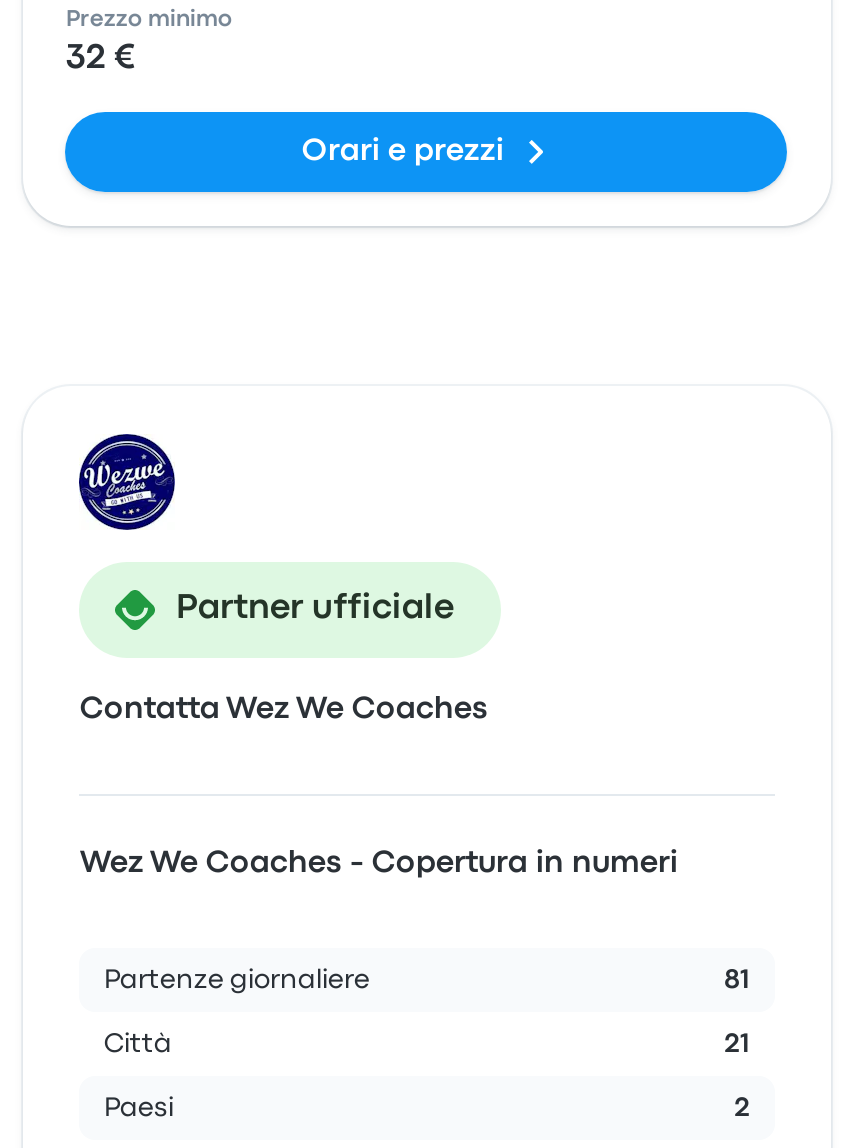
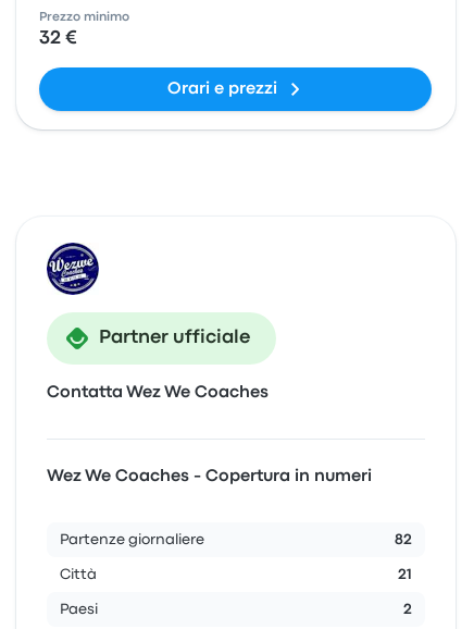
- 81
+ 82
